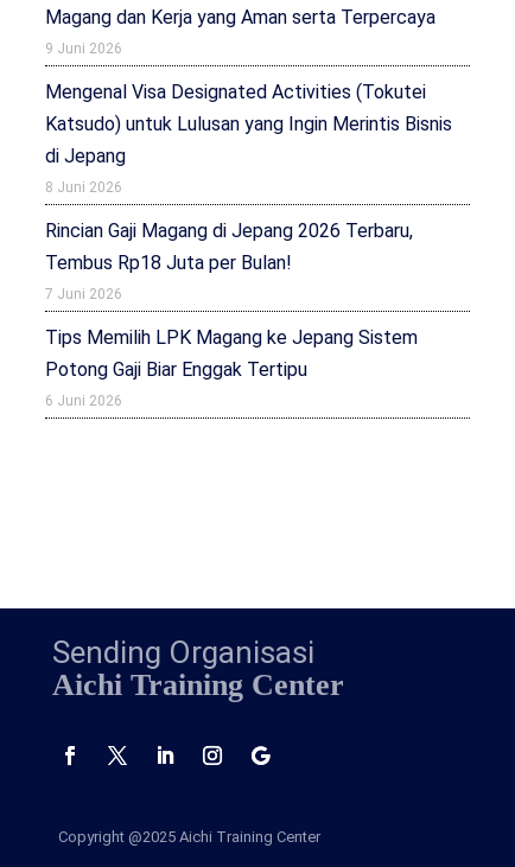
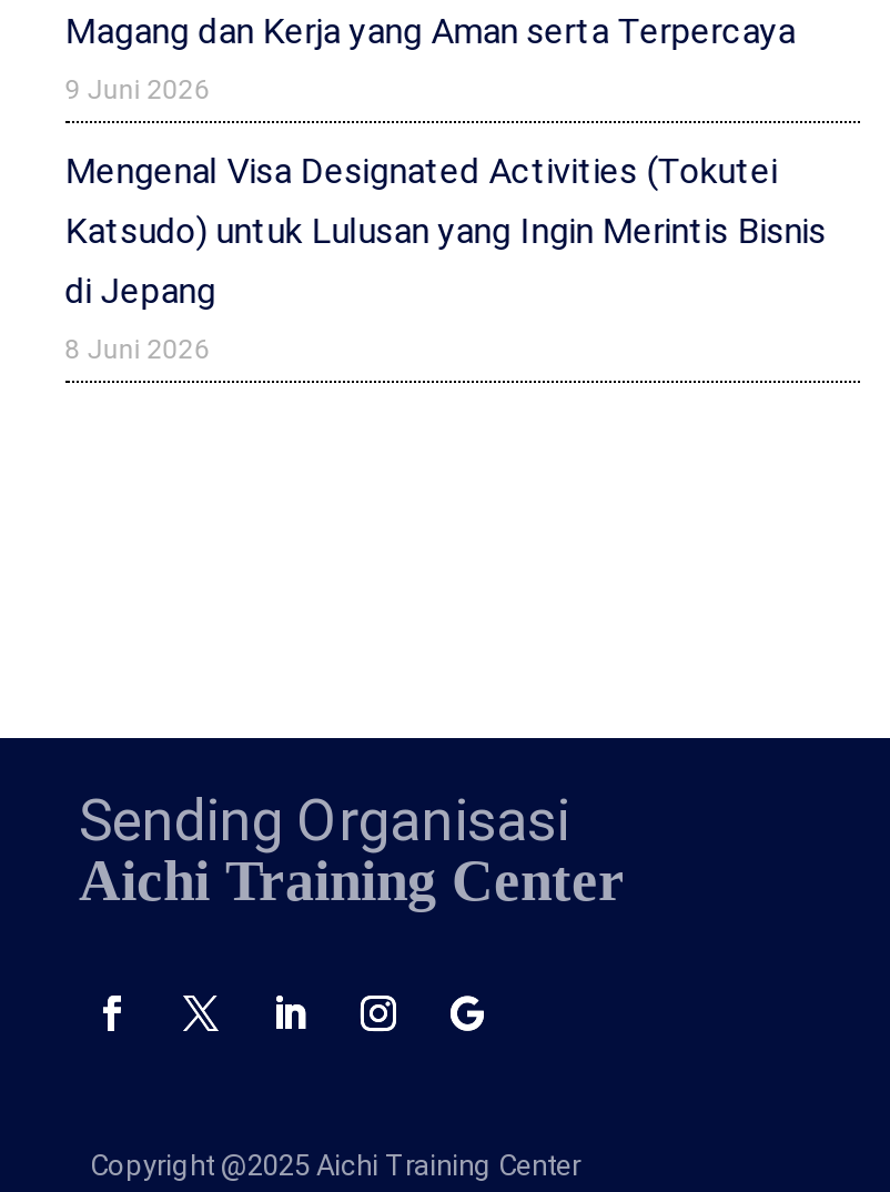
- Rincian Gaji Magang di Jepang 2026 Terbaru,
- Tembus Rp18 Juta per Bulan!
- 7 Juni 2026
- Tips Memilih LPK Magang ke Jepang Sistem
- Potong Gaji Biar Enggak Tertipu
- 6 Juni 2026
